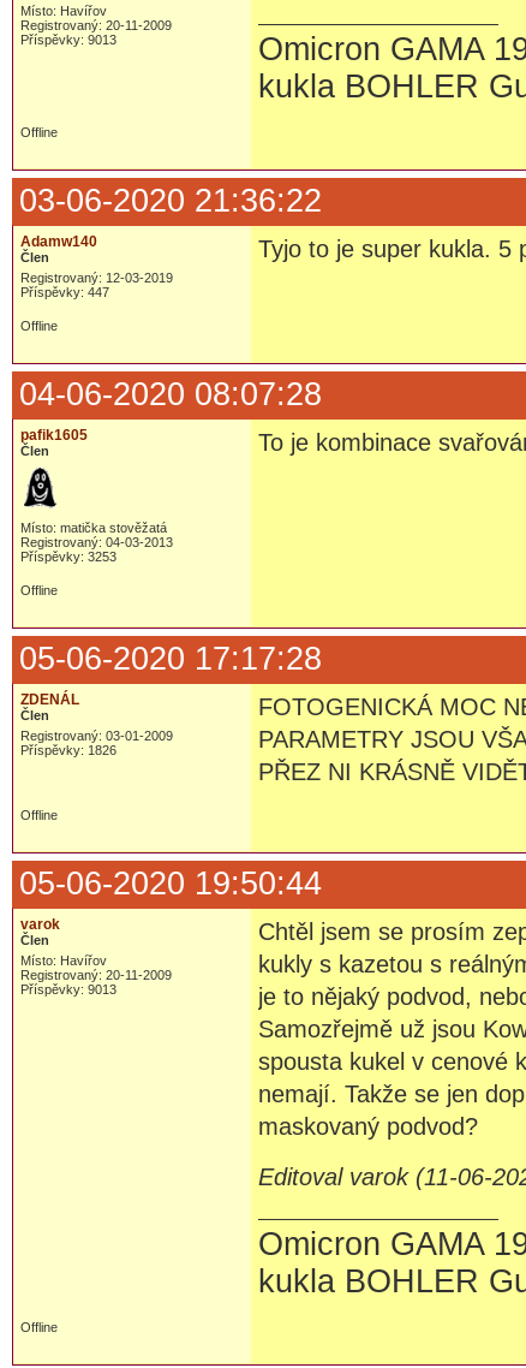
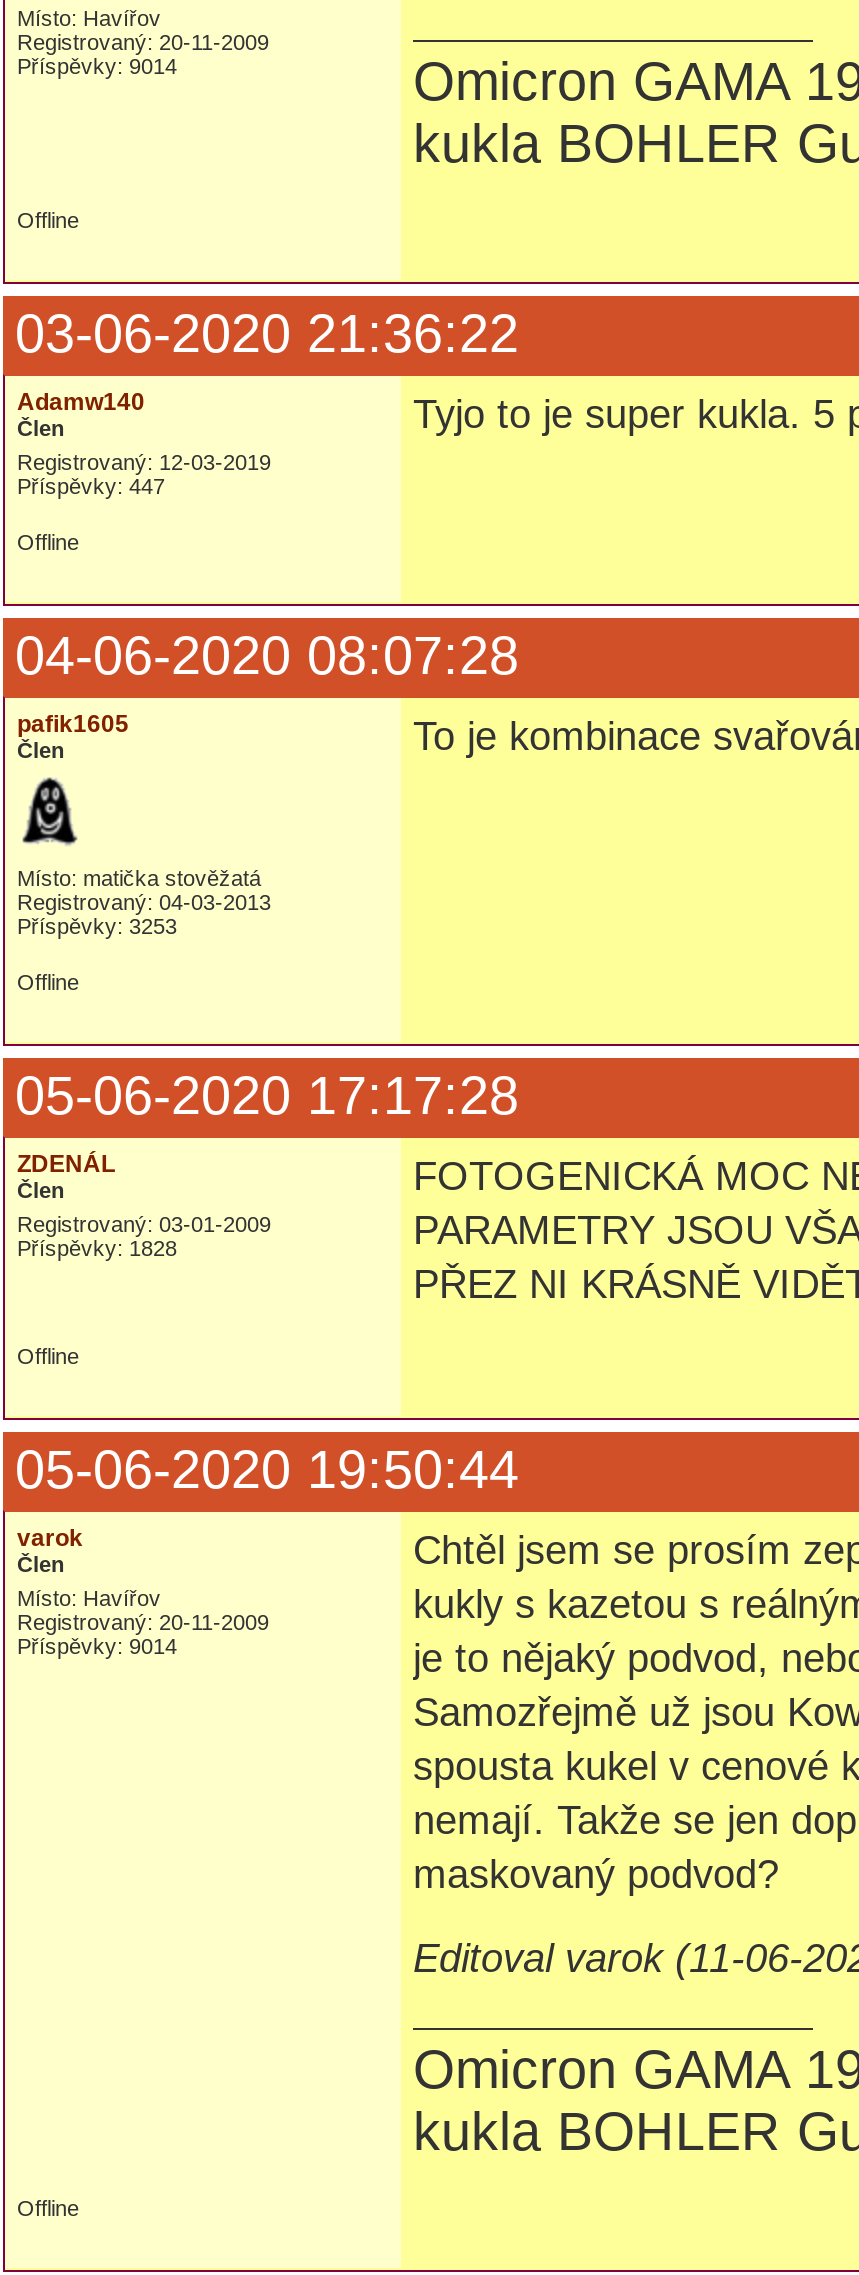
- Příspěvky: 9013
+ Příspěvky: 9014

- Příspěvky: 1826
+ Příspěvky: 1828

- Příspěvky: 9013
+ Příspěvky: 9014
